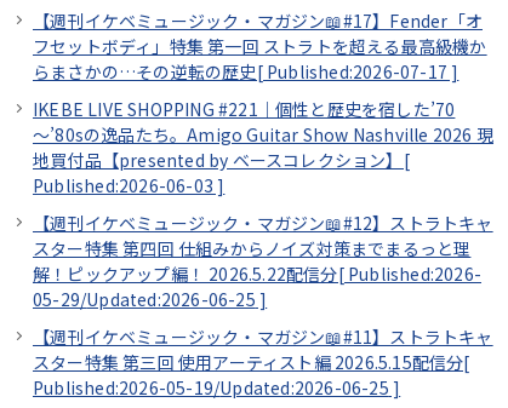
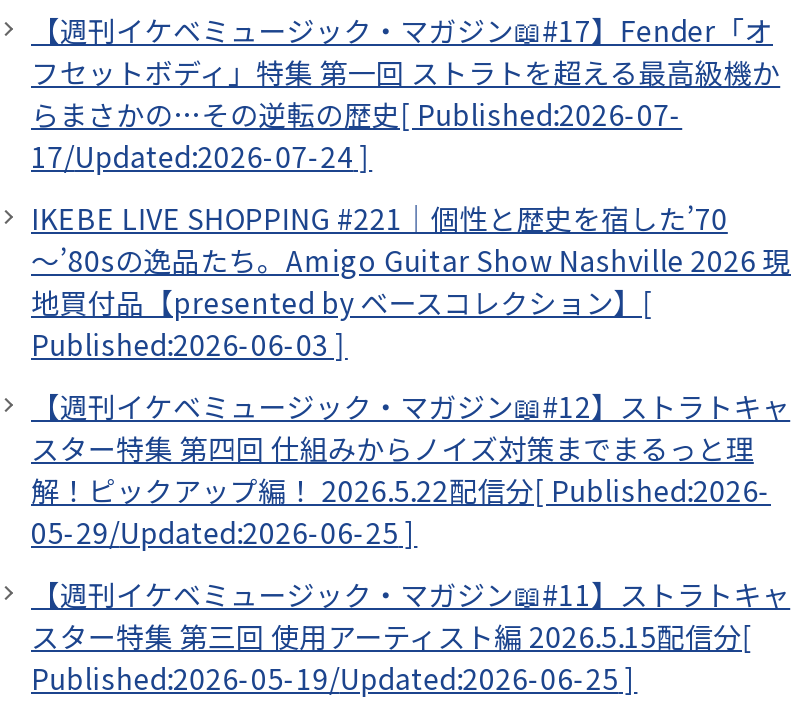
- らまさかの…その逆転の歴史[Published:2026-07-17]
+ らまさかの…その逆転の歴史[Published:2026-07-
+ 17/Updated:2026-07-24]
